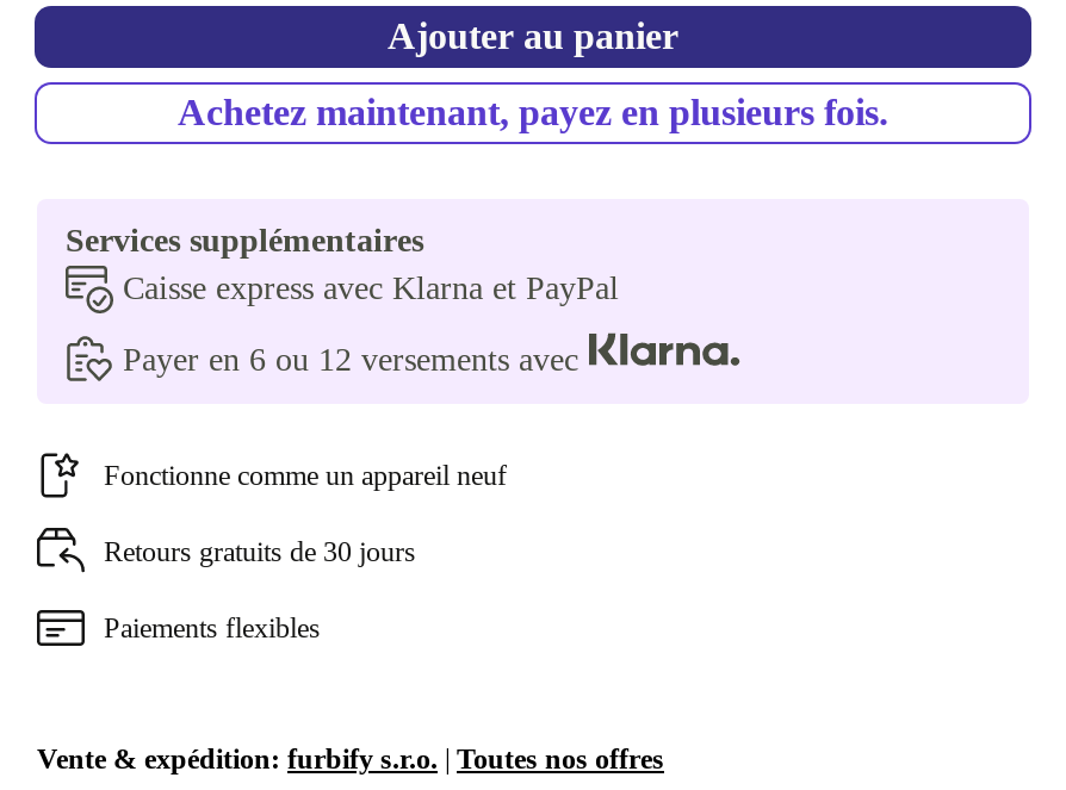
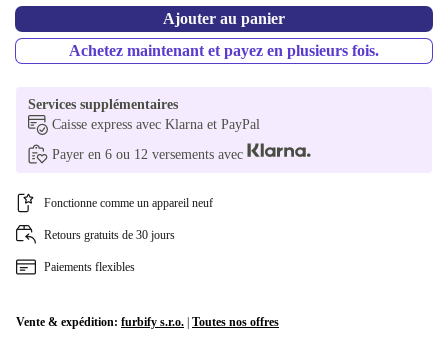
- Achetez maintenant, payez en plusieurs fois.
+ Achetez maintenant et payez en plusieurs fois.
